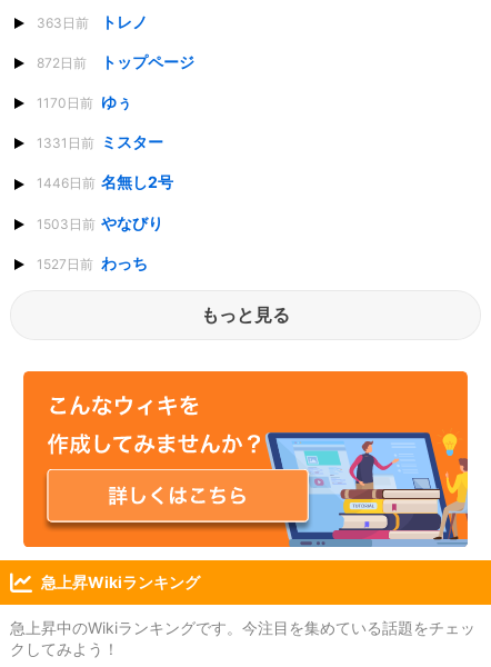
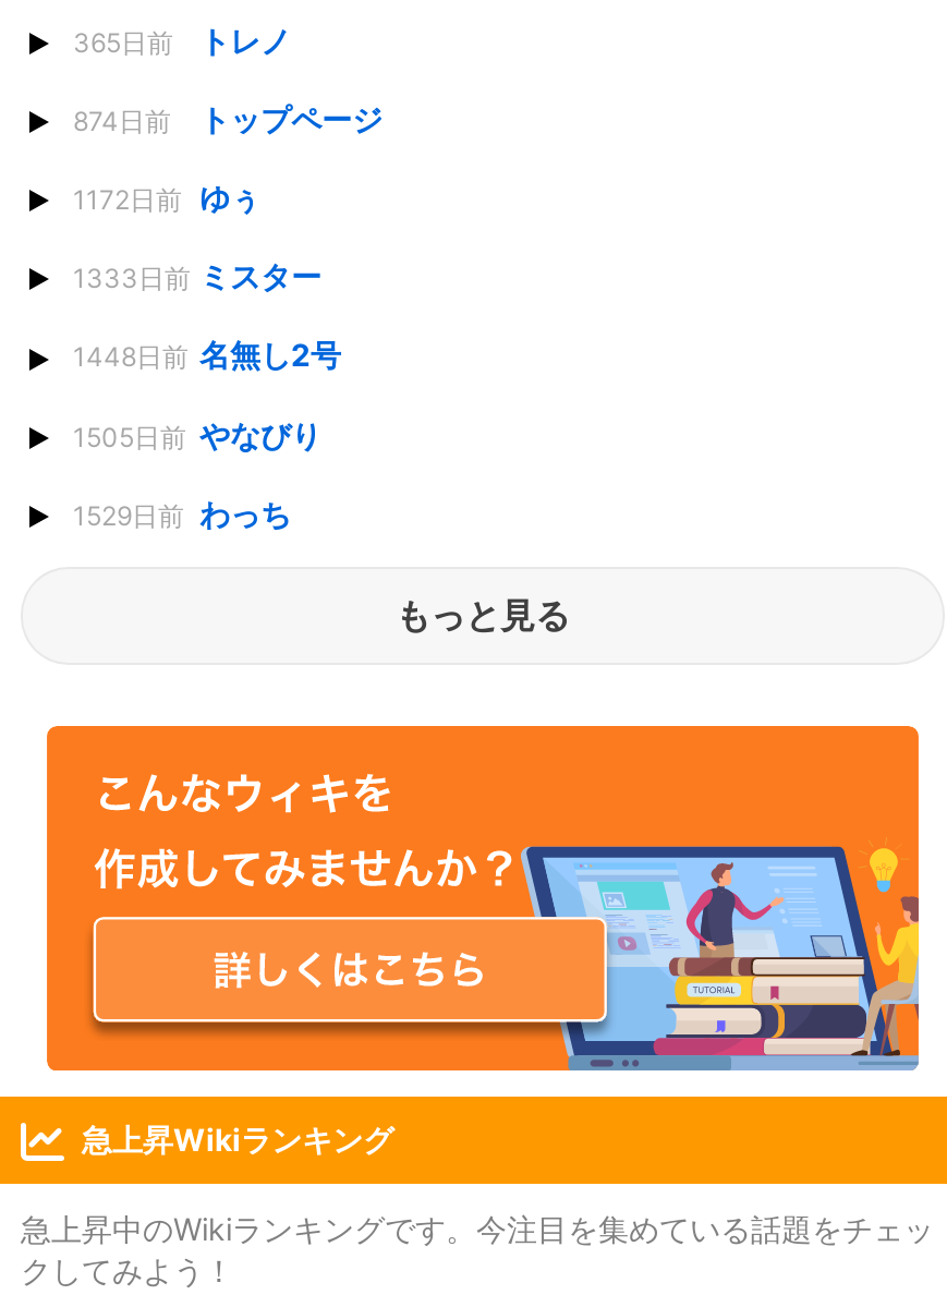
- 363日前 トレノ
+ 365日前 トレノ

- 872日前 トップページ
+ 874日前 トップページ

- 1170日前 ゆぅ
+ 1172日前 ゆぅ

- 1331日前 ミスター
+ 1333日前 ミスター

- 1446日前 名無し2号
+ 1448日前 名無し2号

- 1503日前 やなびり
+ 1505日前 やなびり

- 1527日前 わっち
+ 1529日前 わっち
